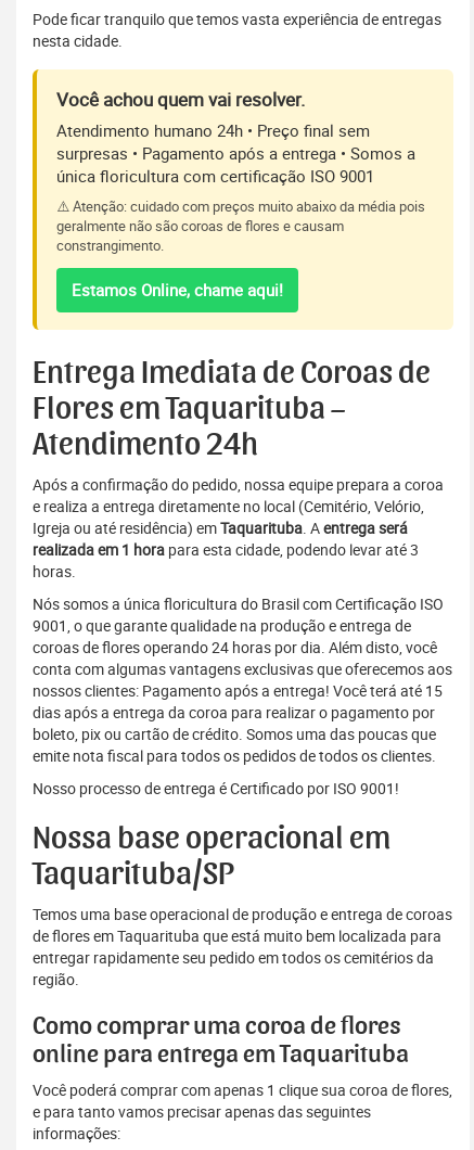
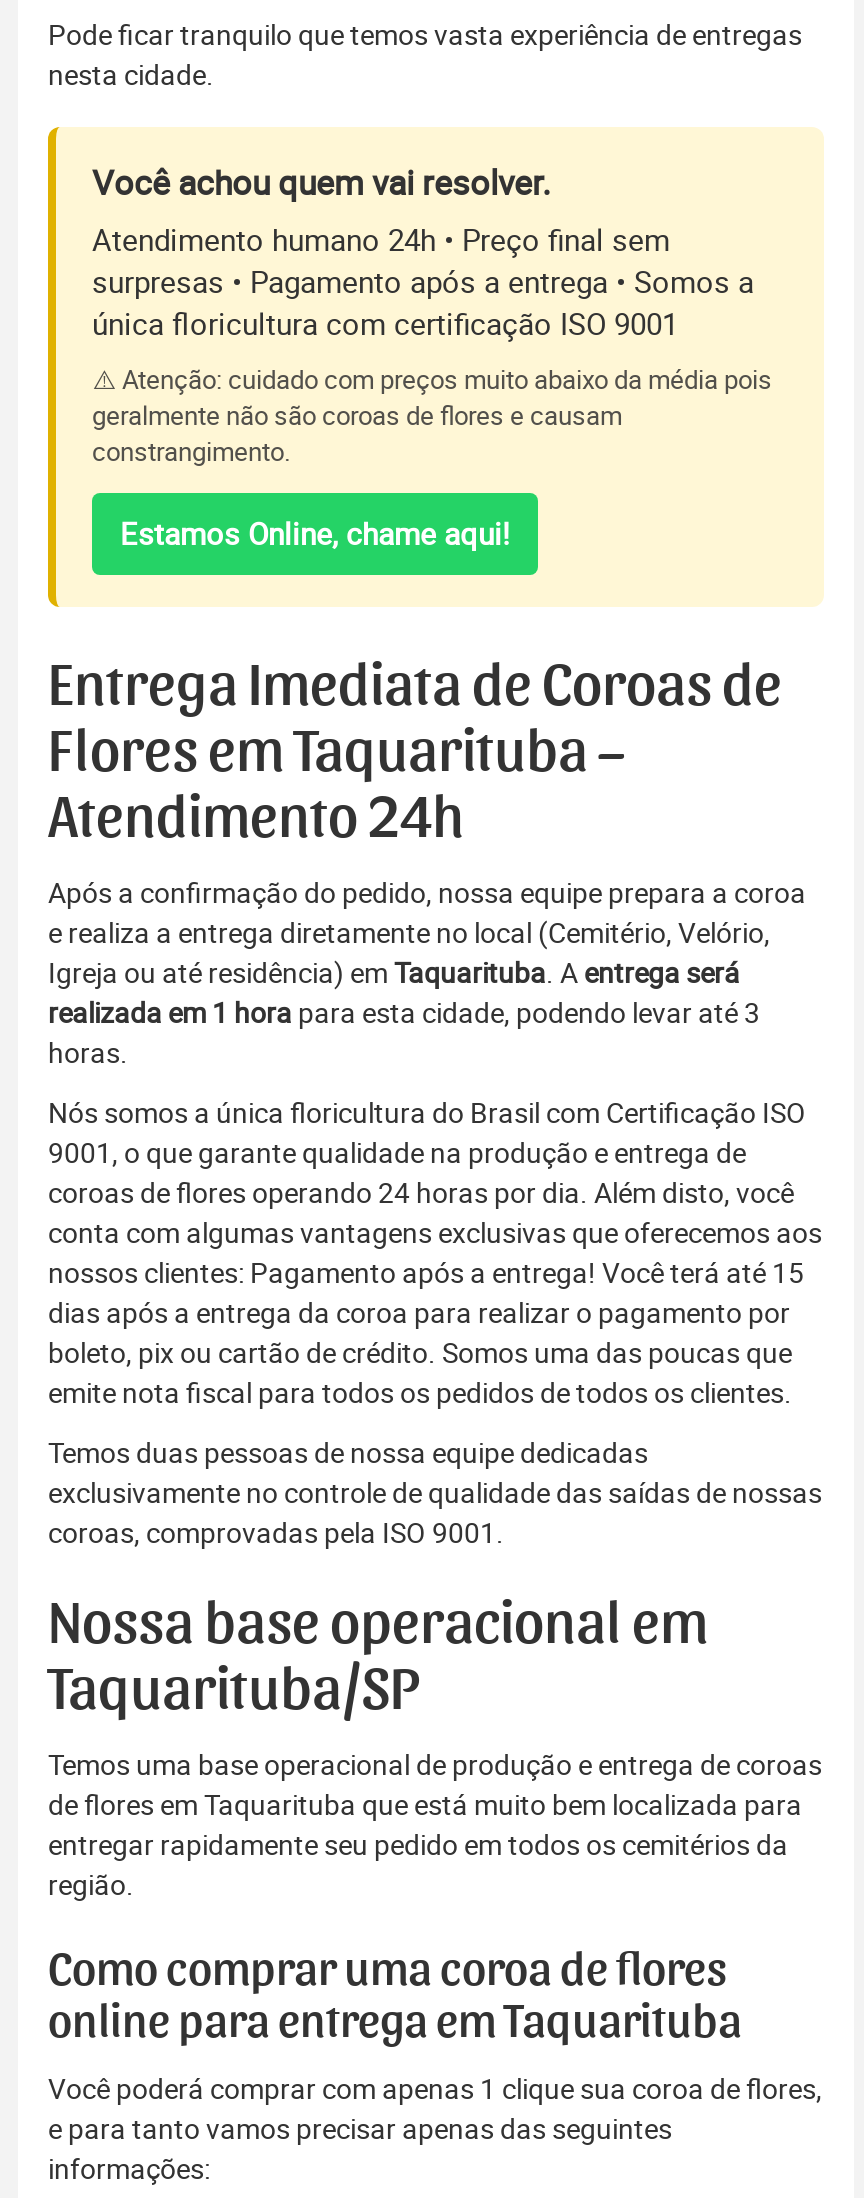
- Nosso processo de entrega é Certificado por ISO 9001!
+ Temos duas pessoas de nossa equipe dedicadas
+ exclusivamente no controle de qualidade das saídas de nossas
+ coroas, comprovadas pela ISO 9001.
